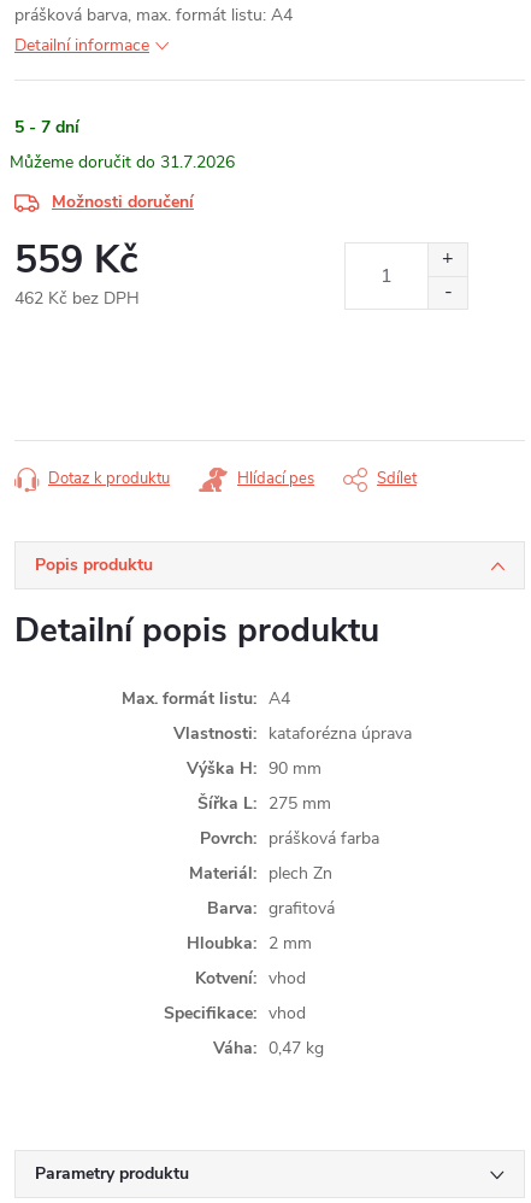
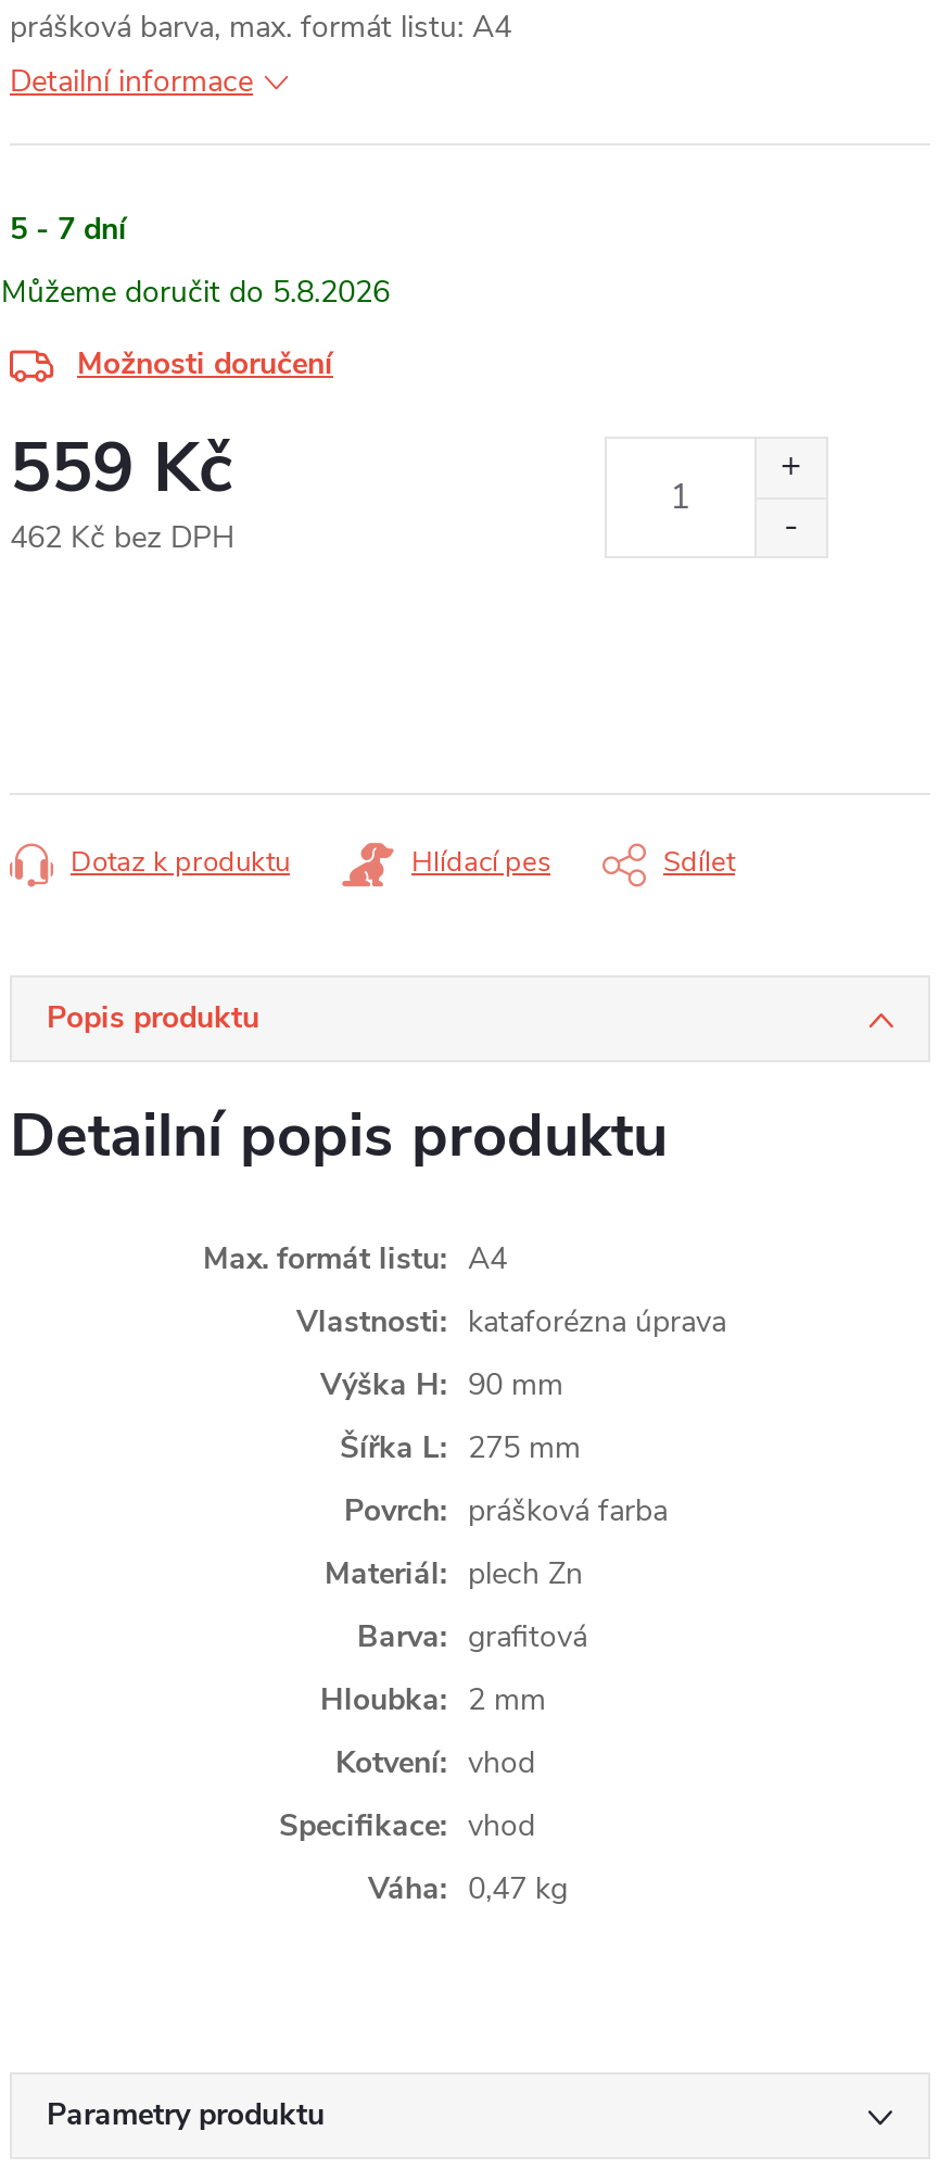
- 31.7.2026
+ 5.8.2026
